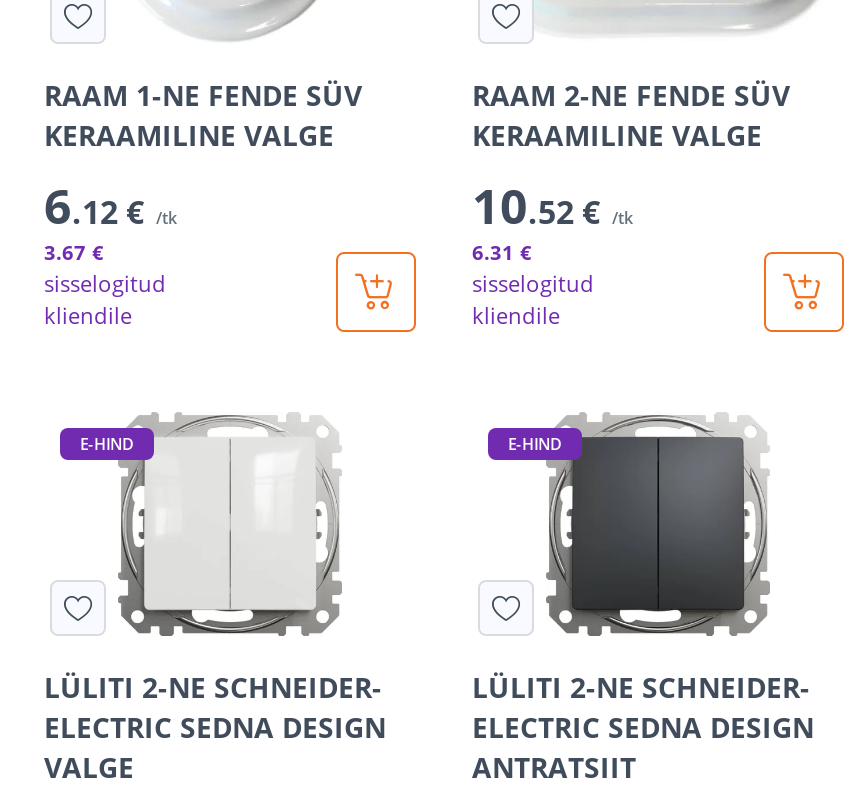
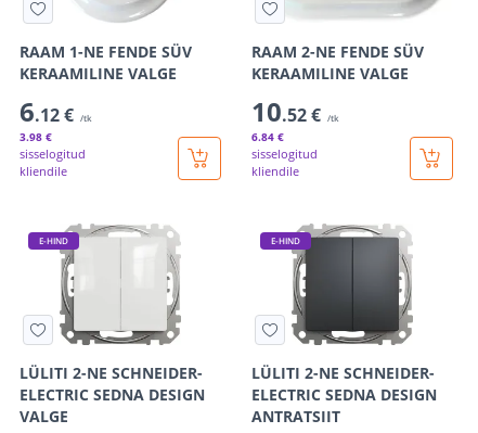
- 3.67 €
+ 3.98 €

- 6.31 €
+ 6.84 €
